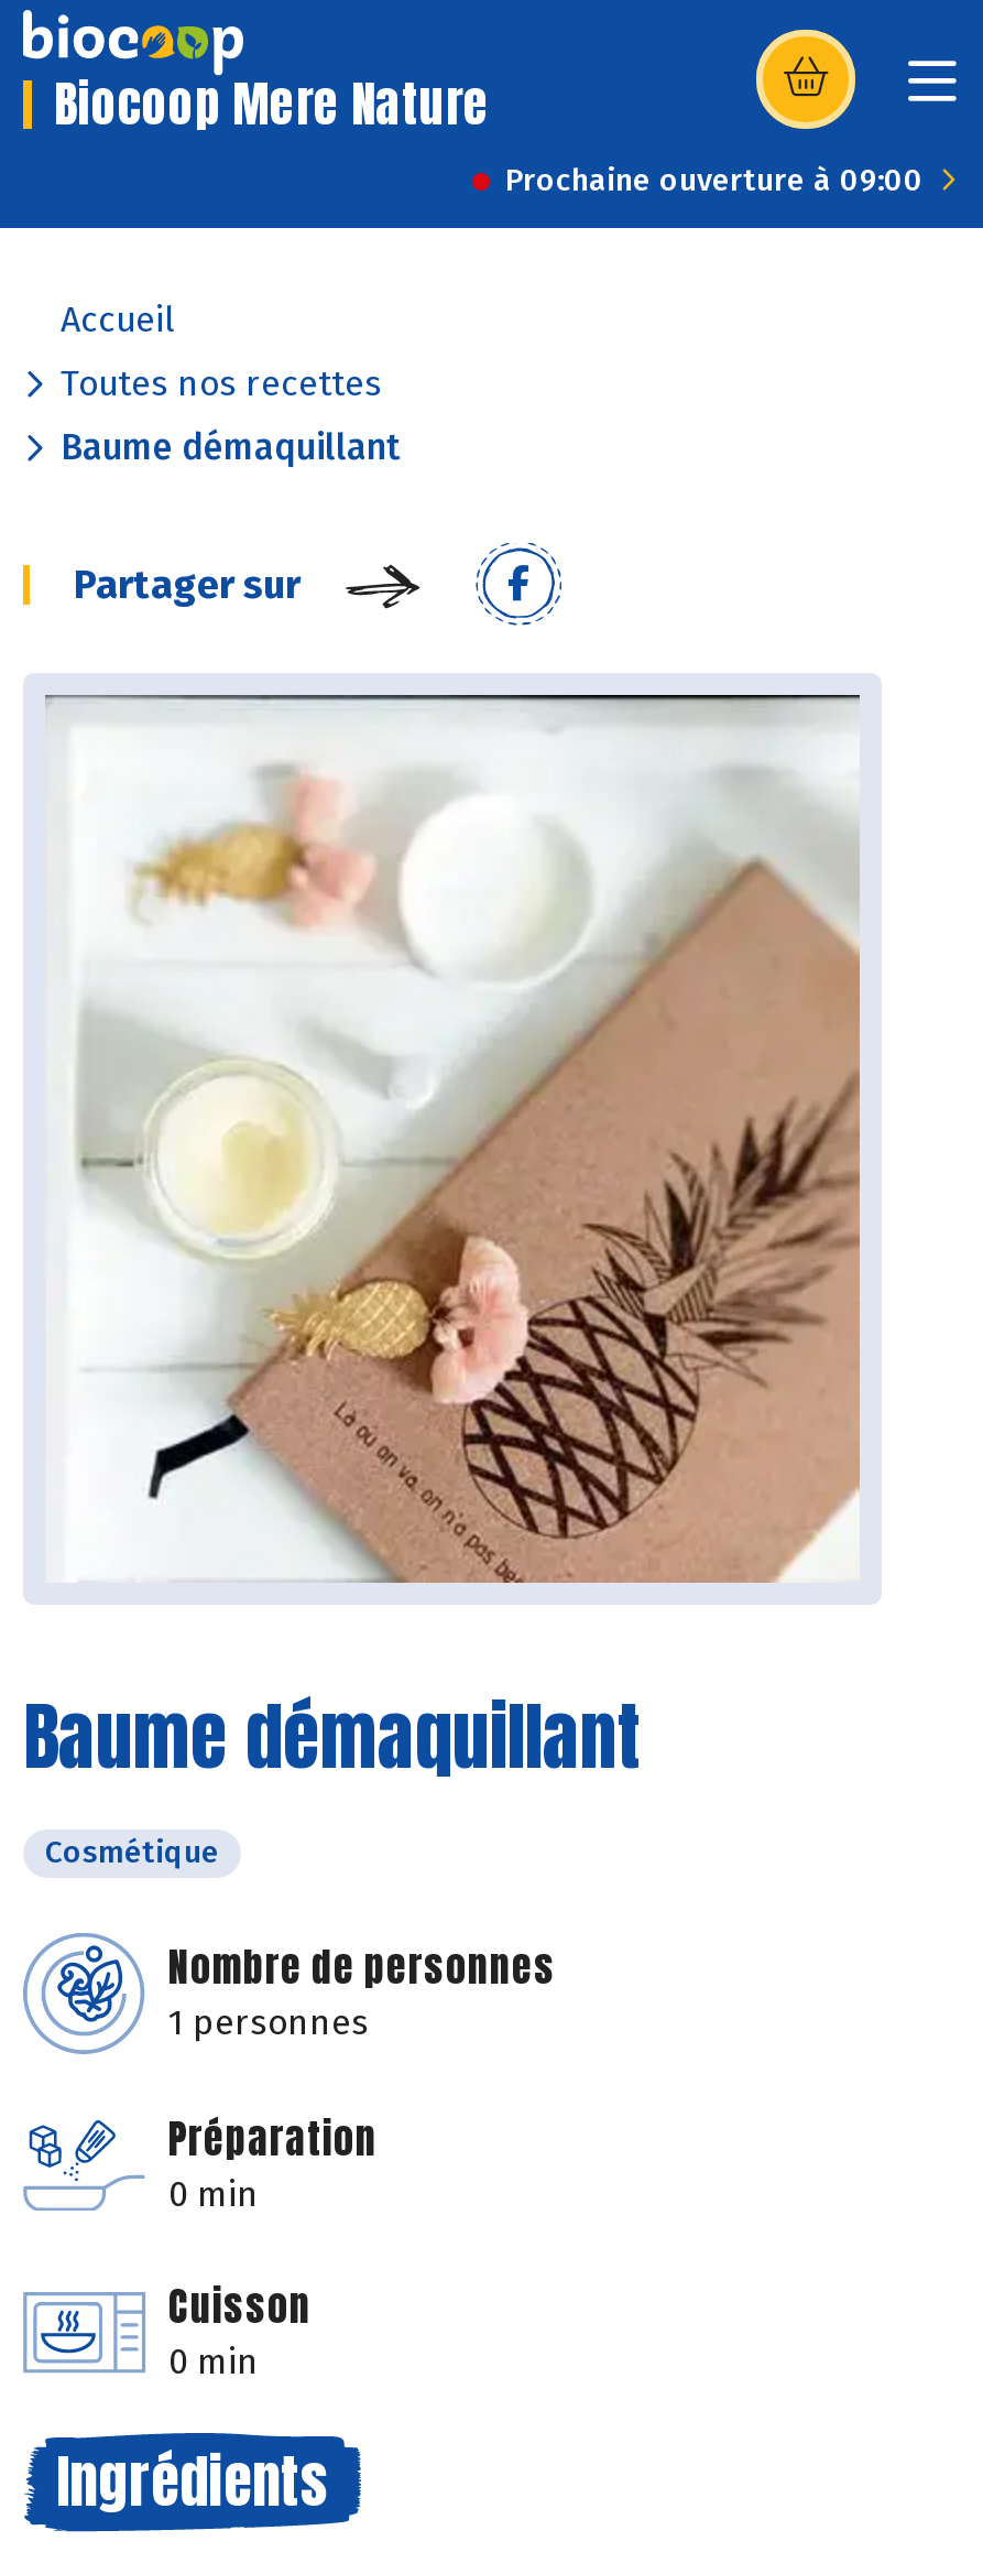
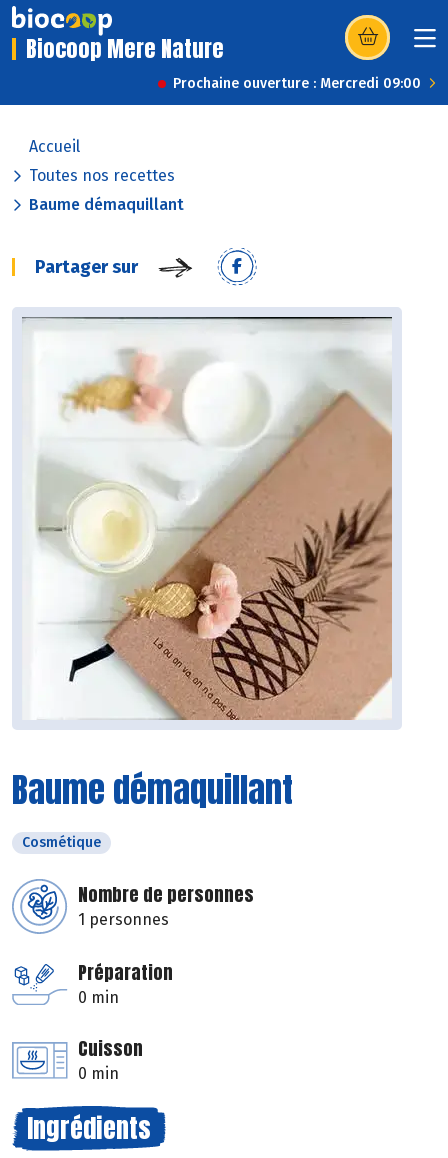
- Prochaine ouverture à 09:00
+ Prochaine ouverture : Mercredi 09:00
